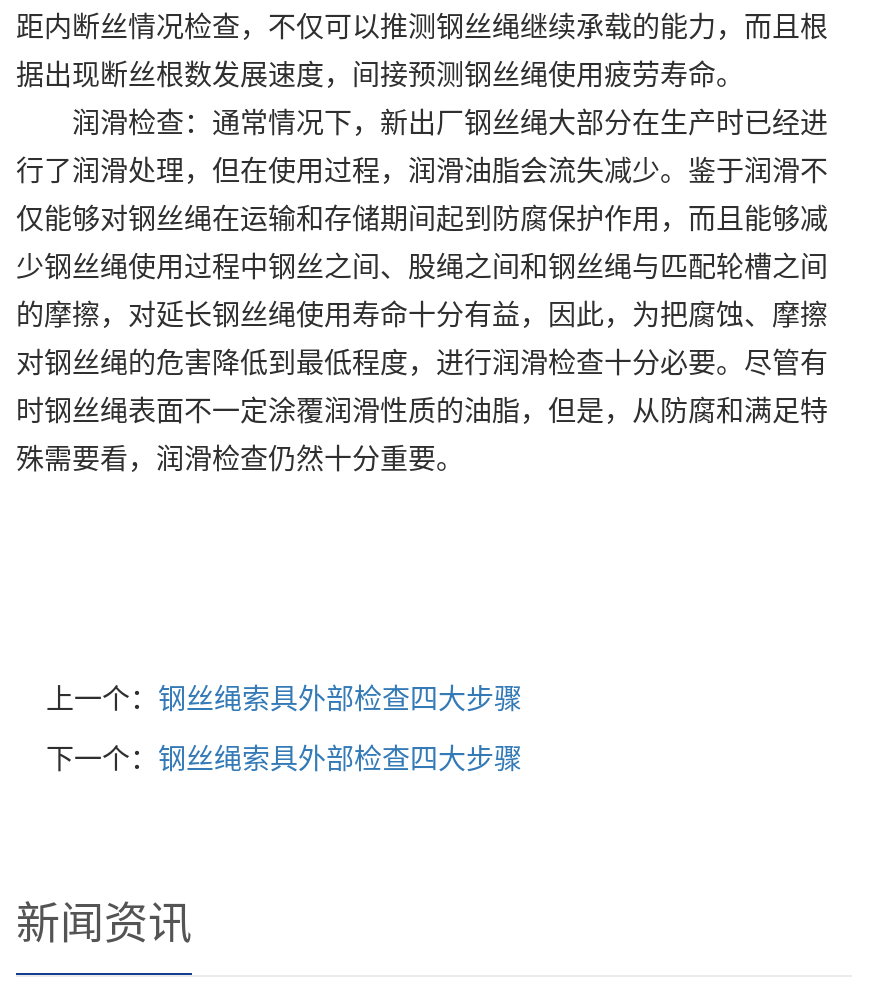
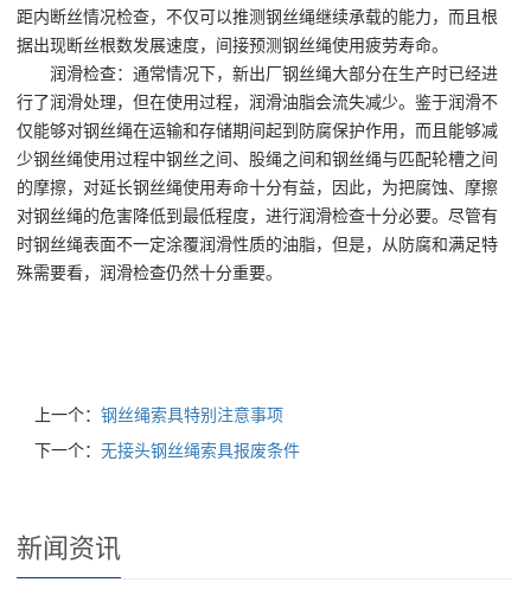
- 上一个：钢丝绳索具外部检查四大步骤
+ 上一个：钢丝绳索具特别注意事项

- 下一个：钢丝绳索具外部检查四大步骤
+ 下一个：无接头钢丝绳索具报废条件
